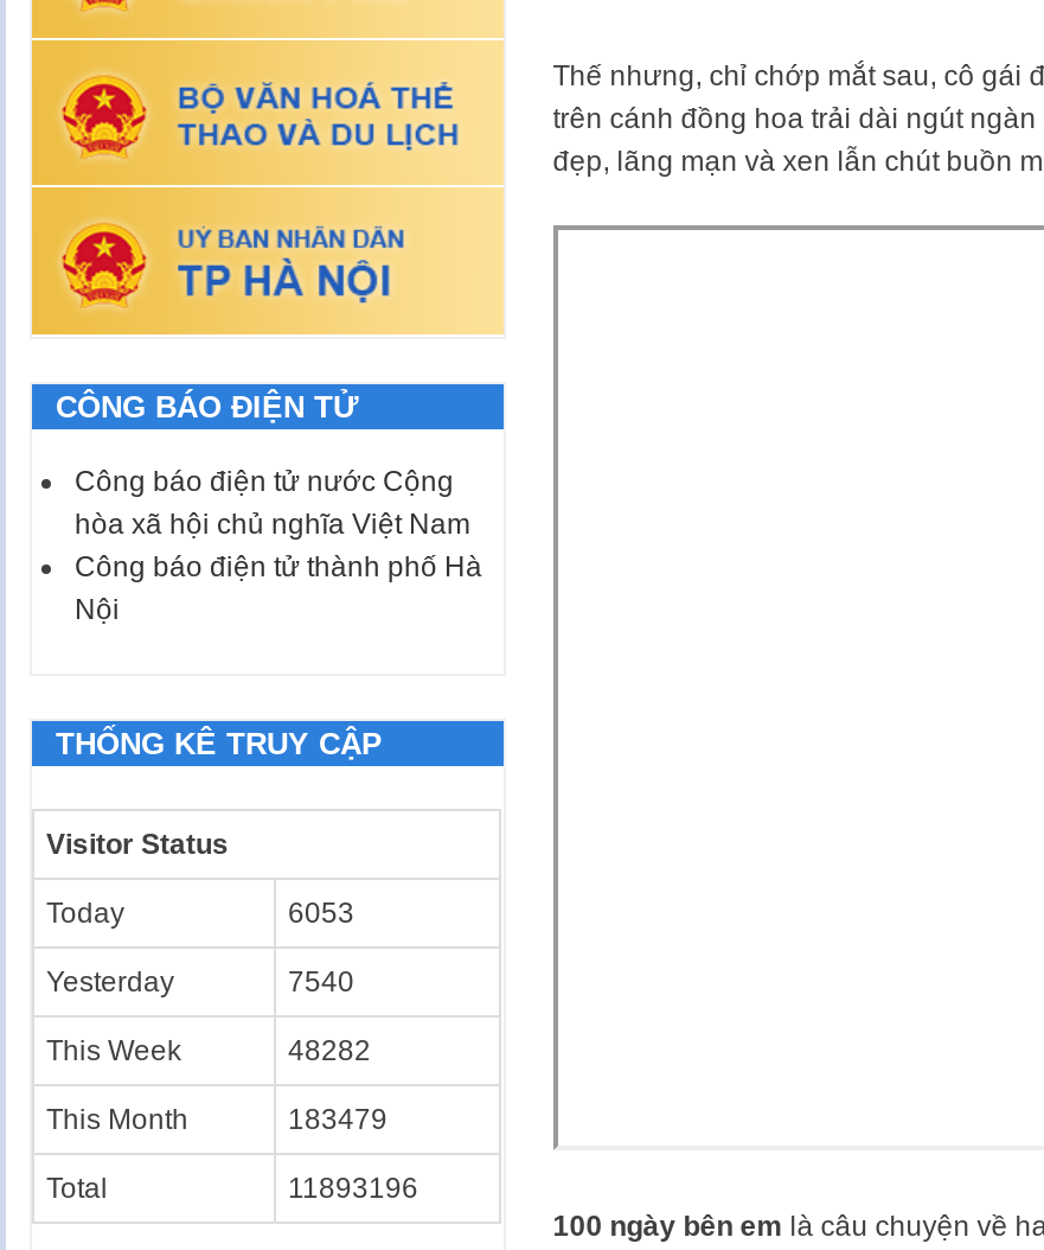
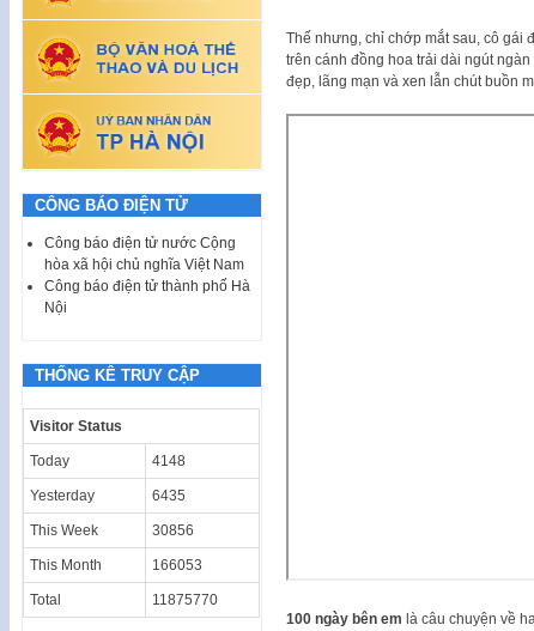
- 6053
+ 4148

- 7540
+ 6435

- 48282
+ 30856

- 183479
+ 166053

- 11893196
+ 11875770
